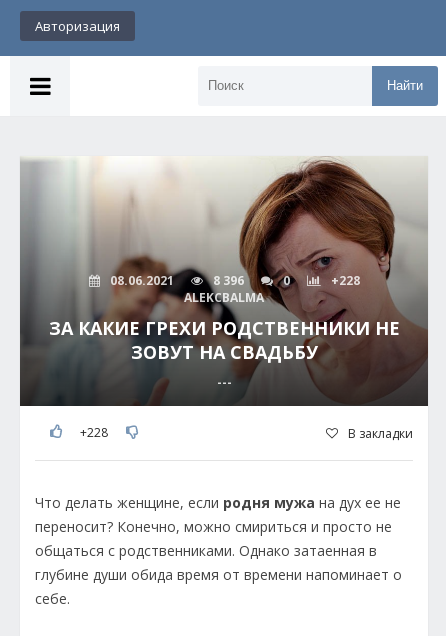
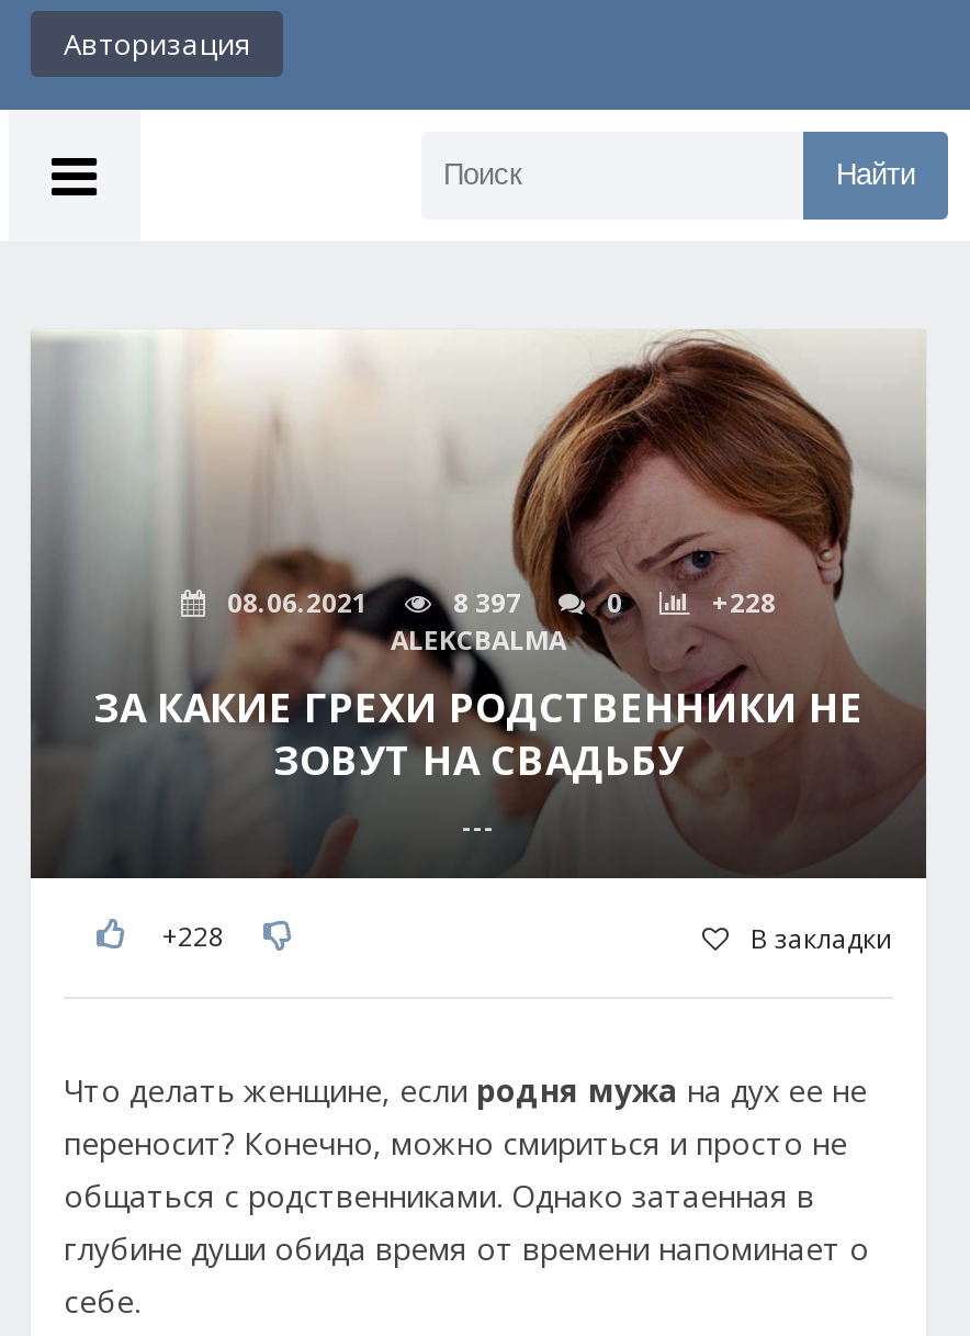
- 8 396
+ 8 397
